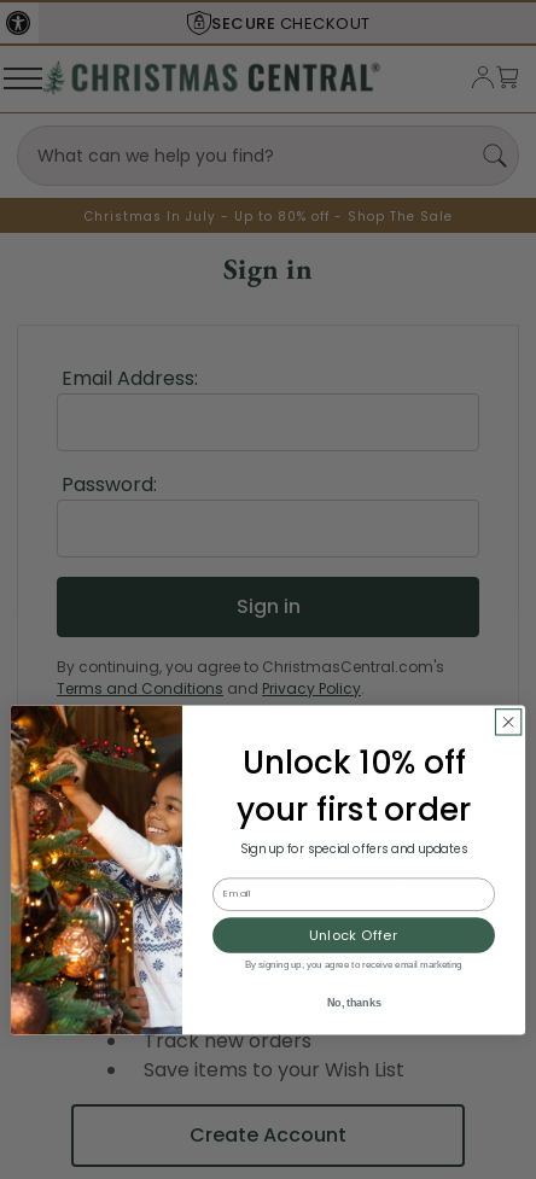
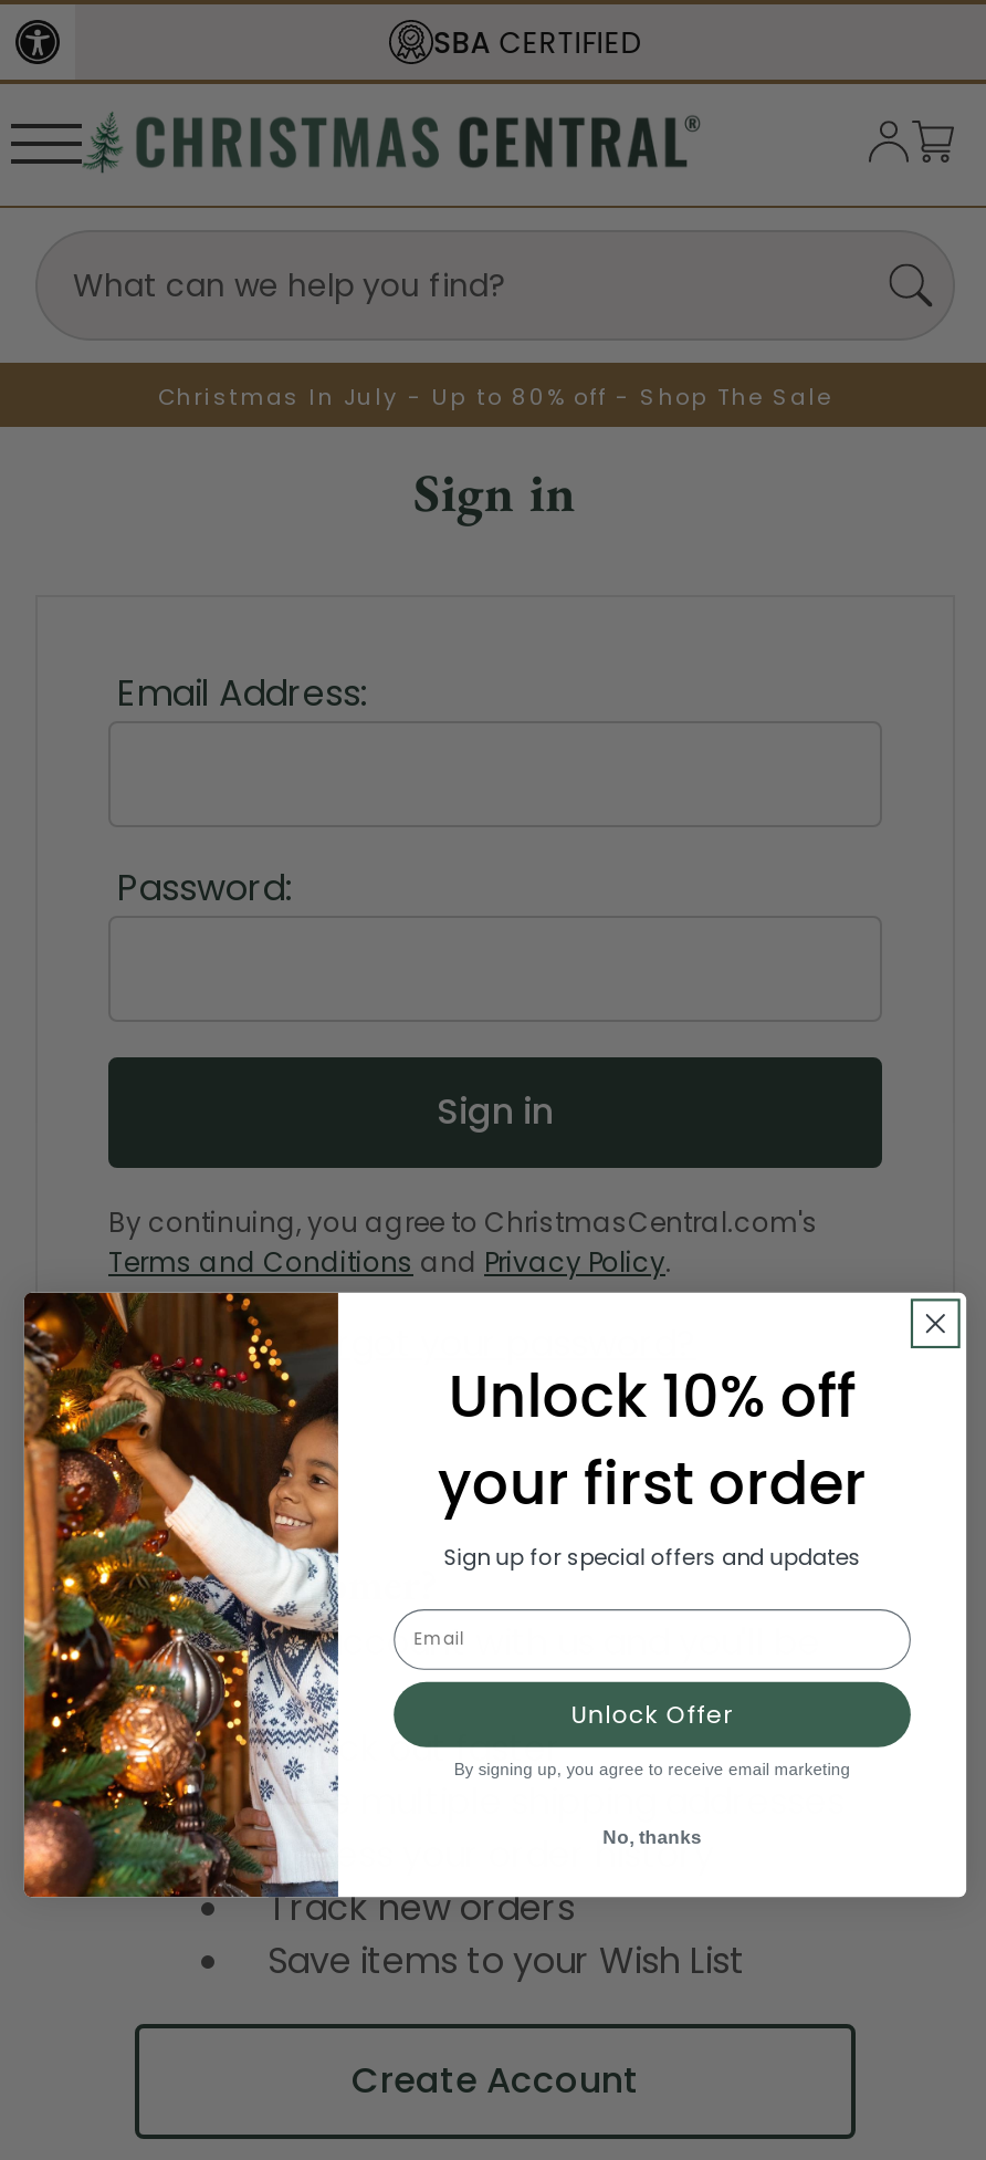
- SECURE CHECKOUT
+ SBA CERTIFIED
